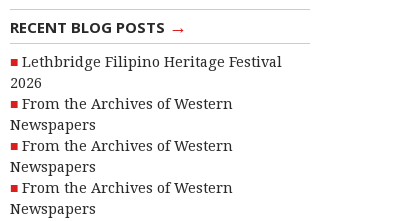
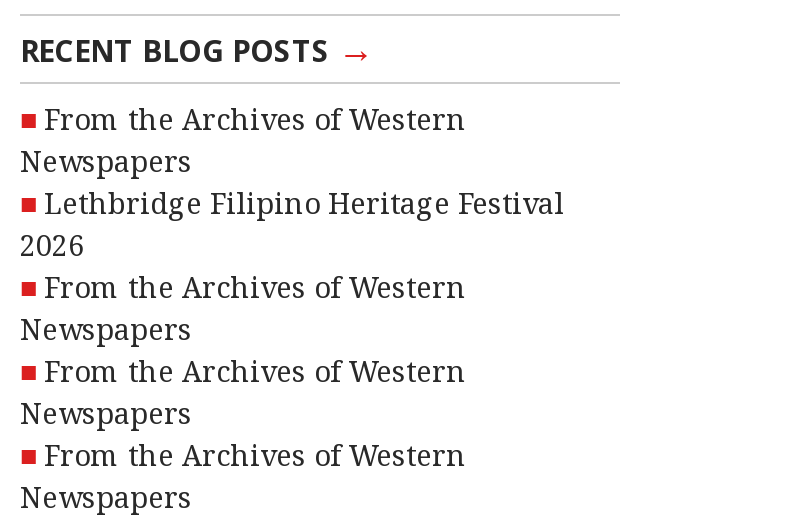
+ From the Archives of Western
+ Newspapers
